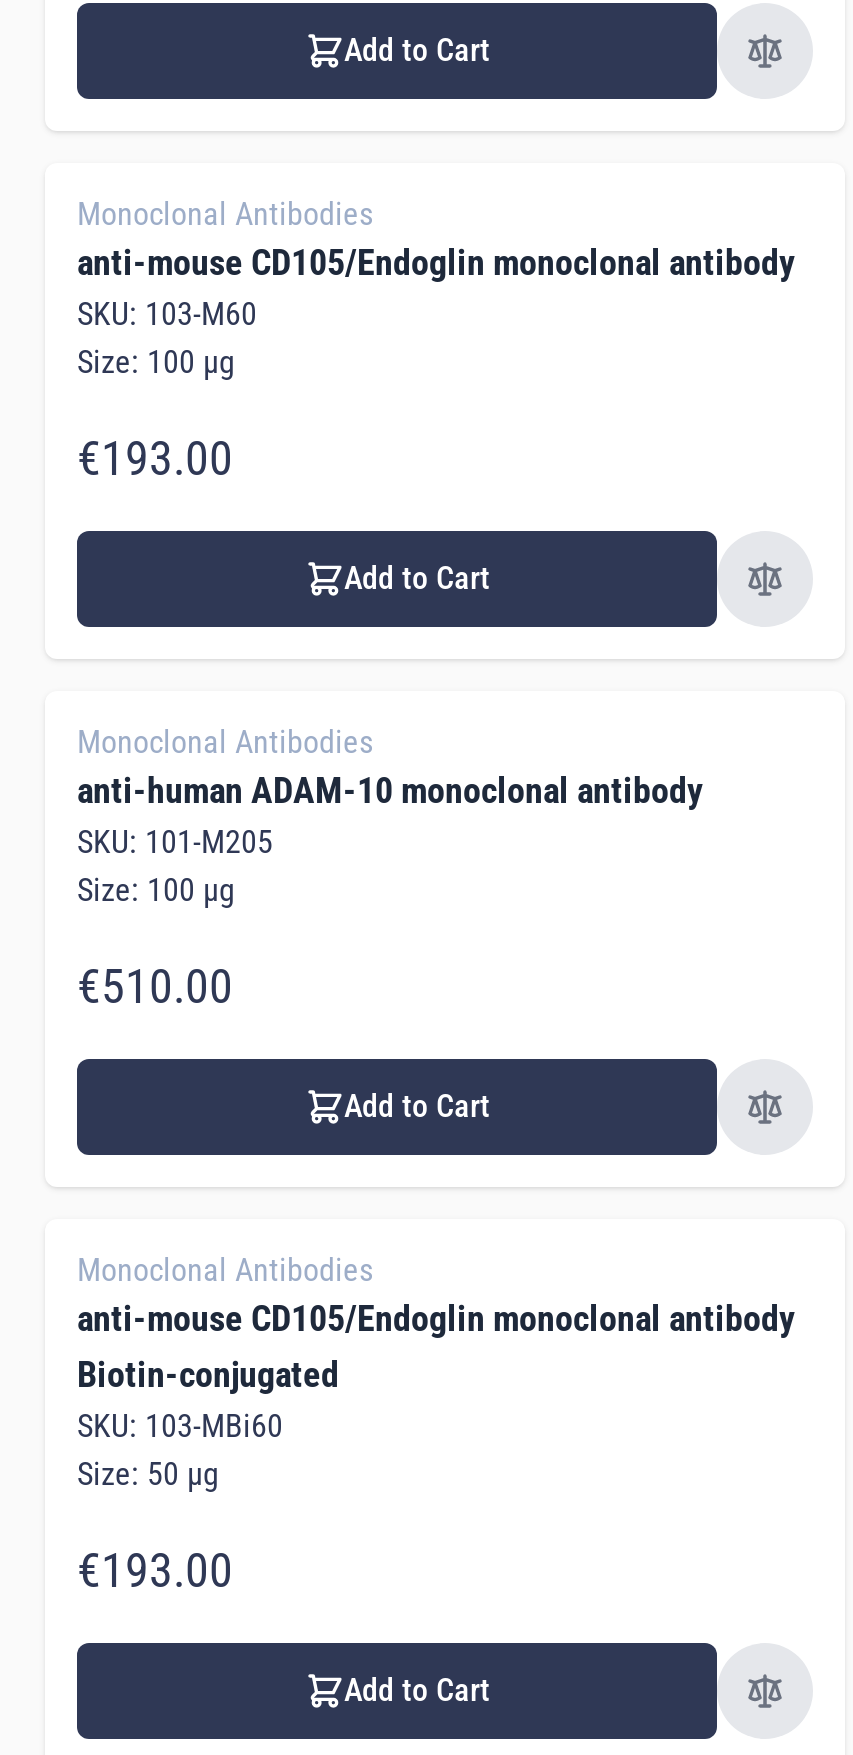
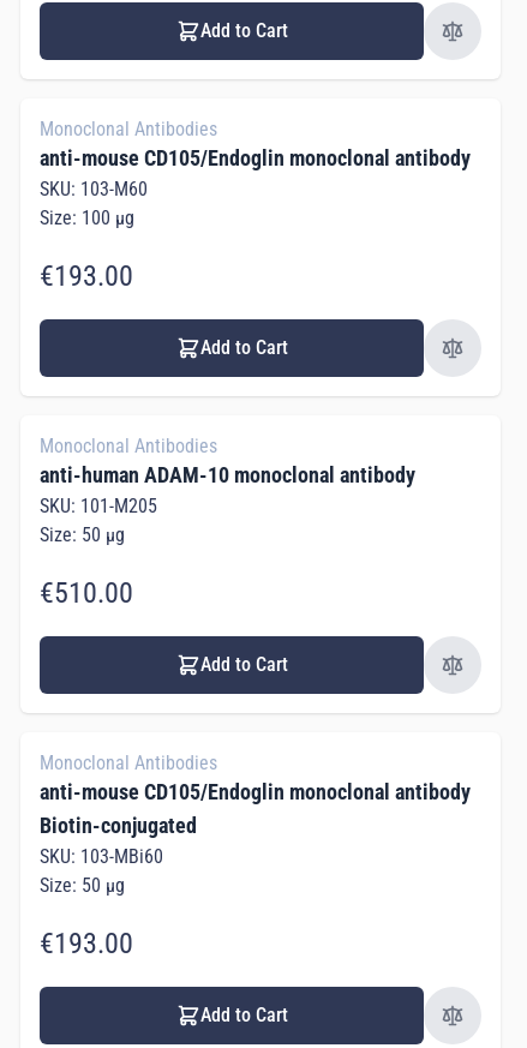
- Size: 100 µg
+ Size: 50 µg
